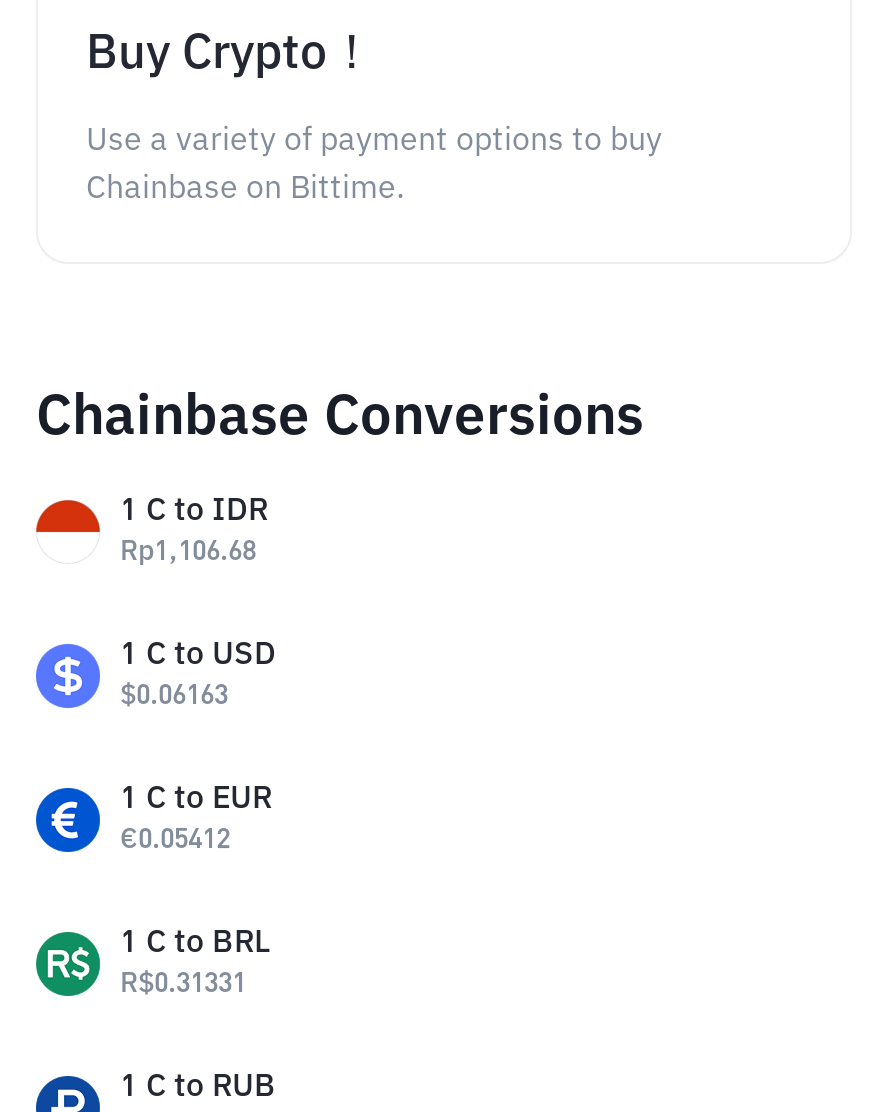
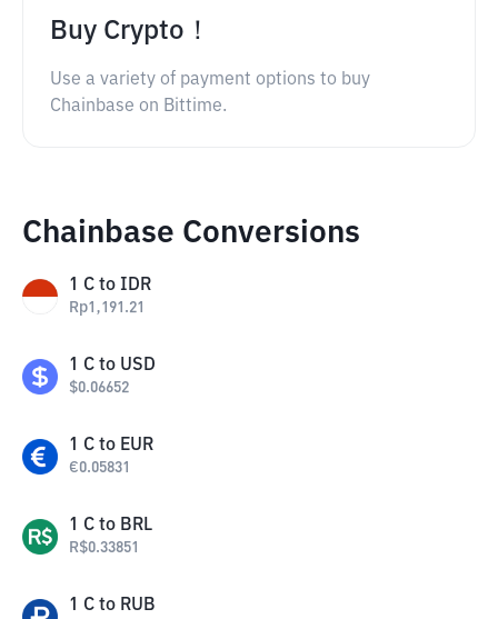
- Rp1,106.68
+ Rp1,191.21

- $0.06163
+ $0.06652

- €0.05412
+ €0.05831

- R$0.31331
+ R$0.33851
